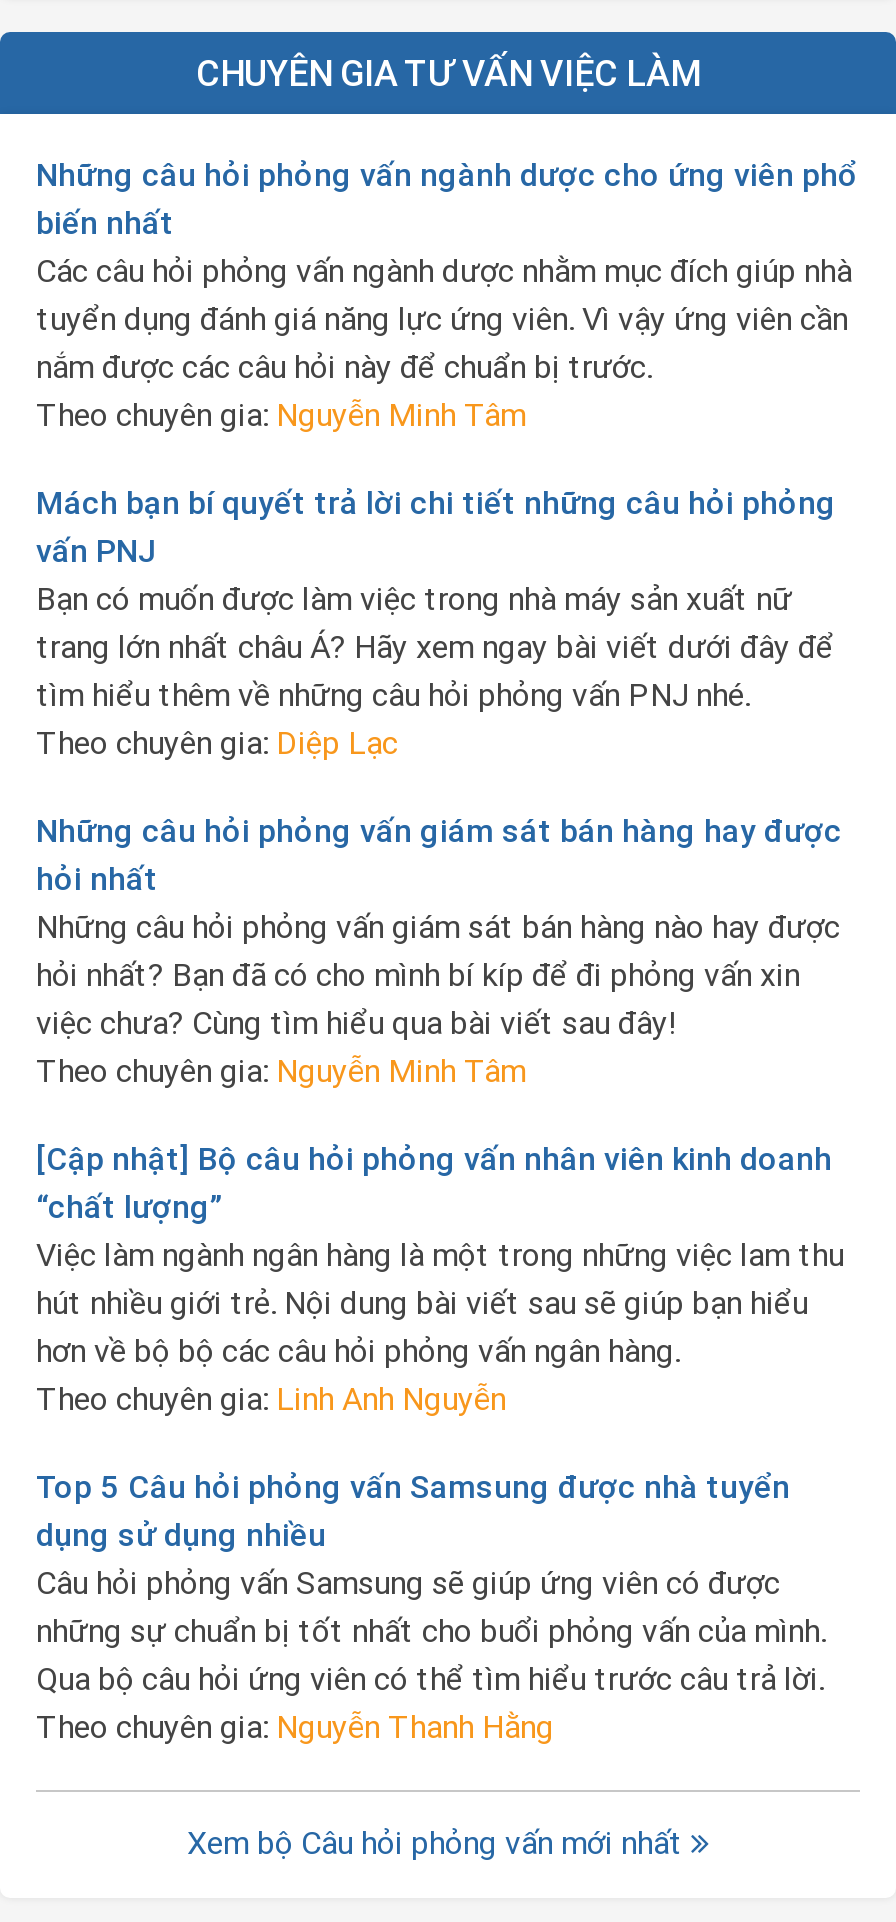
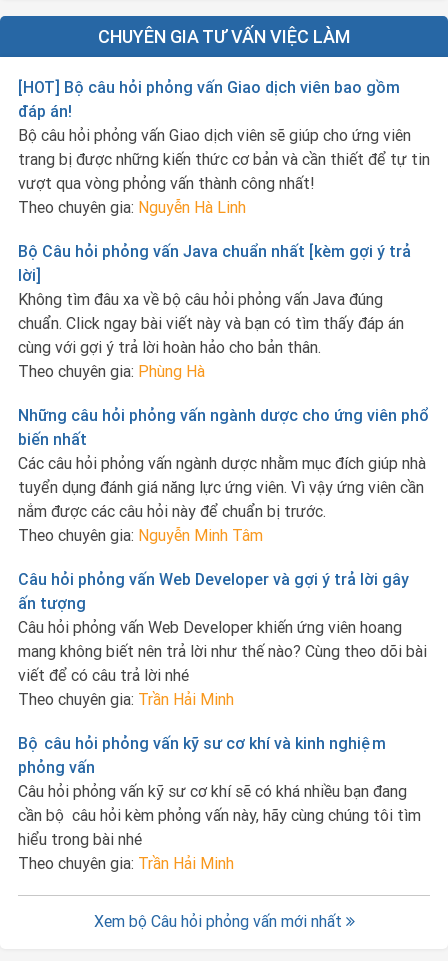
+ [HOT] Bộ câu hỏi phỏng vấn Giao dịch viên bao gồm
+ đáp án!
+ Bộ câu hỏi phỏng vấn Giao dịch viên sẽ giúp cho ứng viên
+ trang bị được những kiến thức cơ bản và cần thiết để tự tin
+ vượt qua vòng phỏng vấn thành công nhất!
+ Theo chuyên gia: Nguyễn Hà Linh
+ Bộ Câu hỏi phỏng vấn Java chuẩn nhất [kèm gợi ý trả
+ lời]
+ Không tìm đâu xa về bộ câu hỏi phỏng vấn Java đúng
+ chuẩn. Click ngay bài viết này và bạn có tìm thấy đáp án
+ cùng với gợi ý trả lời hoàn hảo cho bản thân.
+ Theo chuyên gia: Phùng Hà

moved down: Những câu hỏi phỏng vấn ngành dược cho ứng viên phổ | biến nhất | Các câu hỏi phỏng vấn ngành dược nhằm mục đích giúp nhà | tuyển dụng đánh giá năng lực ứng viên. Vì vậy ứng viên cần | nắm được các câu hỏi này để chuẩn bị trước. | Theo chuyên gia: Nguyễn Minh Tâm

- Mách bạn bí quyết trả lời chi tiết những câu hỏi phỏng
- vấn PNJ
- Bạn có muốn được làm việc trong nhà máy sản xuất nữ
- trang lớn nhất châu Á? Hãy xem ngay bài viết dưới đây để
- tìm hiểu thêm về những câu hỏi phỏng vấn PNJ nhé.
- Theo chuyên gia: Diệp Lạc
- Những câu hỏi phỏng vấn giám sát bán hàng hay được
- hỏi nhất
- Những câu hỏi phỏng vấn giám sát bán hàng nào hay được
- hỏi nhất? Bạn đã có cho mình bí kíp để đi phỏng vấn xin
- việc chưa? Cùng tìm hiểu qua bài viết sau đây!
- Theo chuyên gia: Nguyễn Minh Tâm
- [Cập nhật] Bộ câu hỏi phỏng vấn nhân viên kinh doanh
- “chất lượng”
- Việc làm ngành ngân hàng là một trong những việc lam thu
- hút nhiều giới trẻ. Nội dung bài viết sau sẽ giúp bạn hiểu
- hơn về bộ bộ các câu hỏi phỏng vấn ngân hàng.
- Theo chuyên gia: Linh Anh Nguyễn
- Top 5 Câu hỏi phỏng vấn Samsung được nhà tuyển
- dụng sử dụng nhiều
- Câu hỏi phỏng vấn Samsung sẽ giúp ứng viên có được
- những sự chuẩn bị tốt nhất cho buổi phỏng vấn của mình.
- Qua bộ câu hỏi ứng viên có thể tìm hiểu trước câu trả lời.
- Theo chuyên gia: Nguyễn Thanh Hằng
+ Câu hỏi phỏng vấn Web Developer và gợi ý trả lời gây
+ ấn tượng
+ Câu hỏi phỏng vấn Web Developer khiến ứng viên hoang
+ mang không biết nên trả lời như thế nào? Cùng theo dõi bài
+ viết để có câu trả lời nhé
+ Theo chuyên gia: Trần Hải Minh
+ Bộ câu hỏi phỏng vấn kỹ sư cơ khí và kinh nghiệm
+ phỏng vấn
+ Câu hỏi phỏng vấn kỹ sư cơ khí sẽ có khá nhiều bạn đang
+ cần bộ câu hỏi kèm phỏng vấn này, hãy cùng chúng tôi tìm
+ hiểu trong bài nhé
+ Theo chuyên gia: Trần Hải Minh
